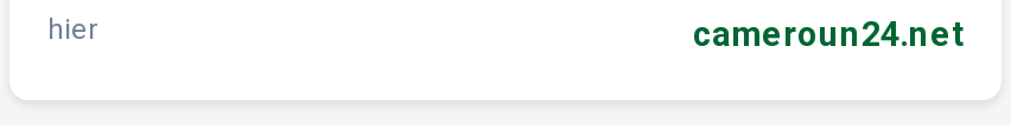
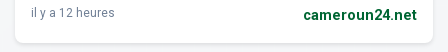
- hier
+ il y a 12 heures
